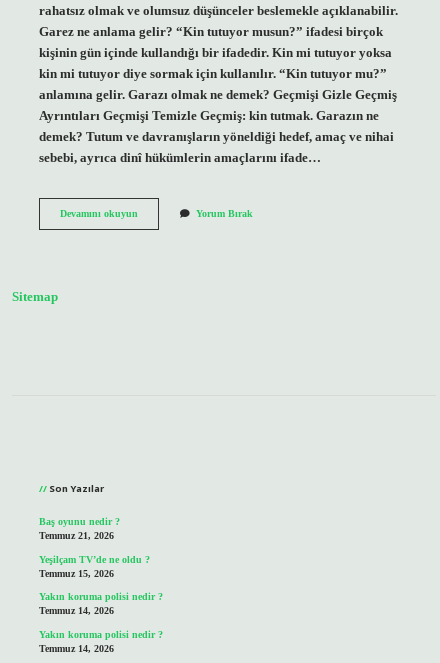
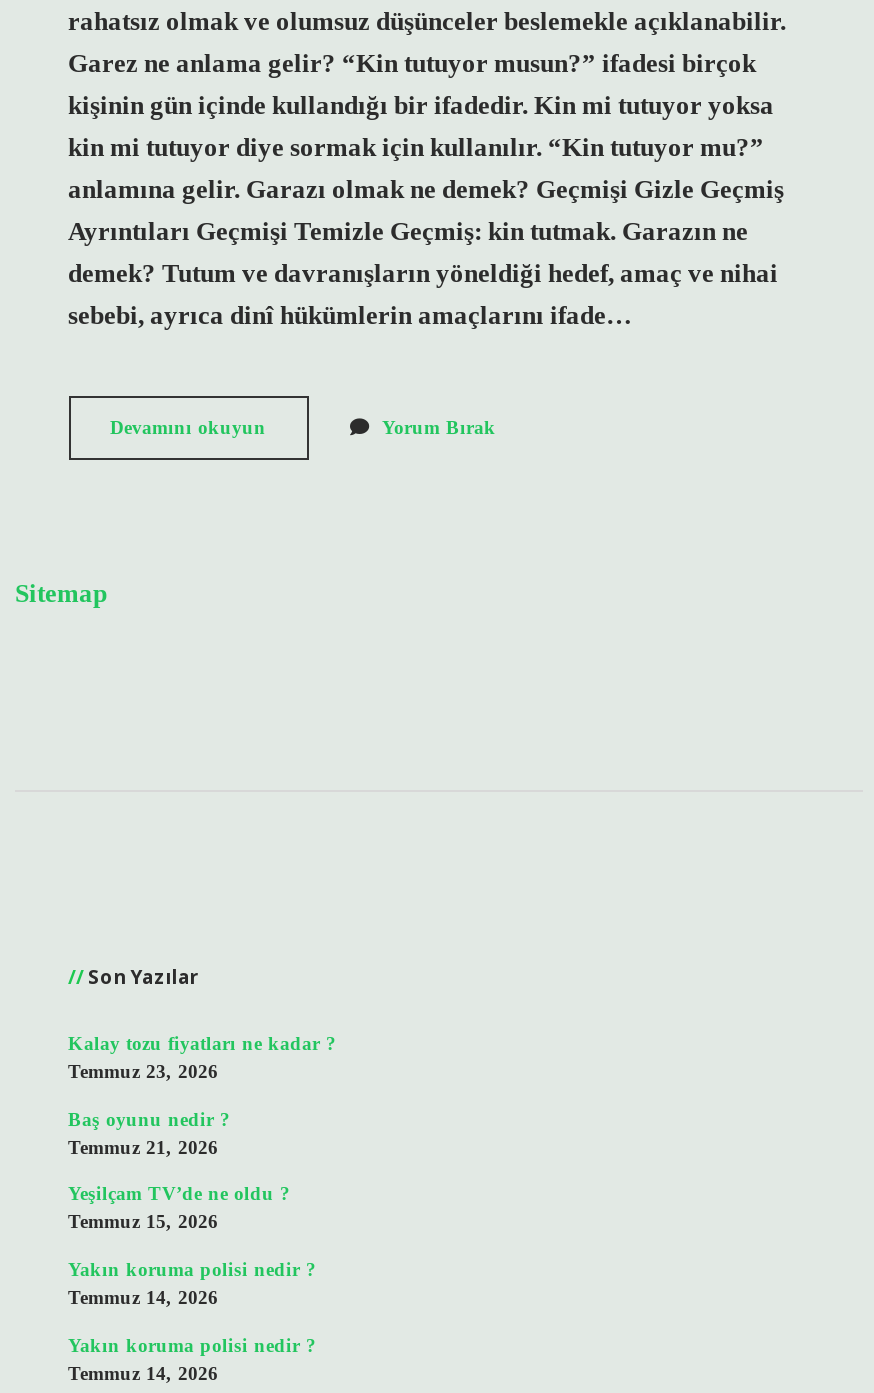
+ Kalay tozu fiyatları ne kadar ?
+ Temmuz 23, 2026
